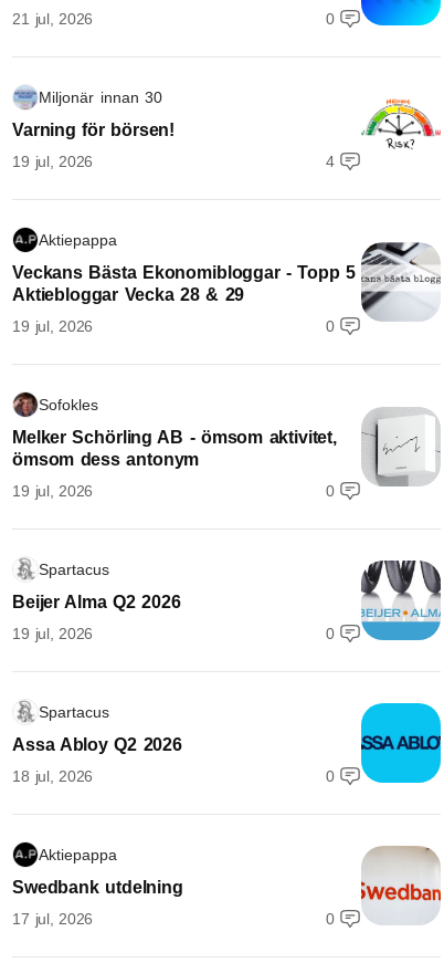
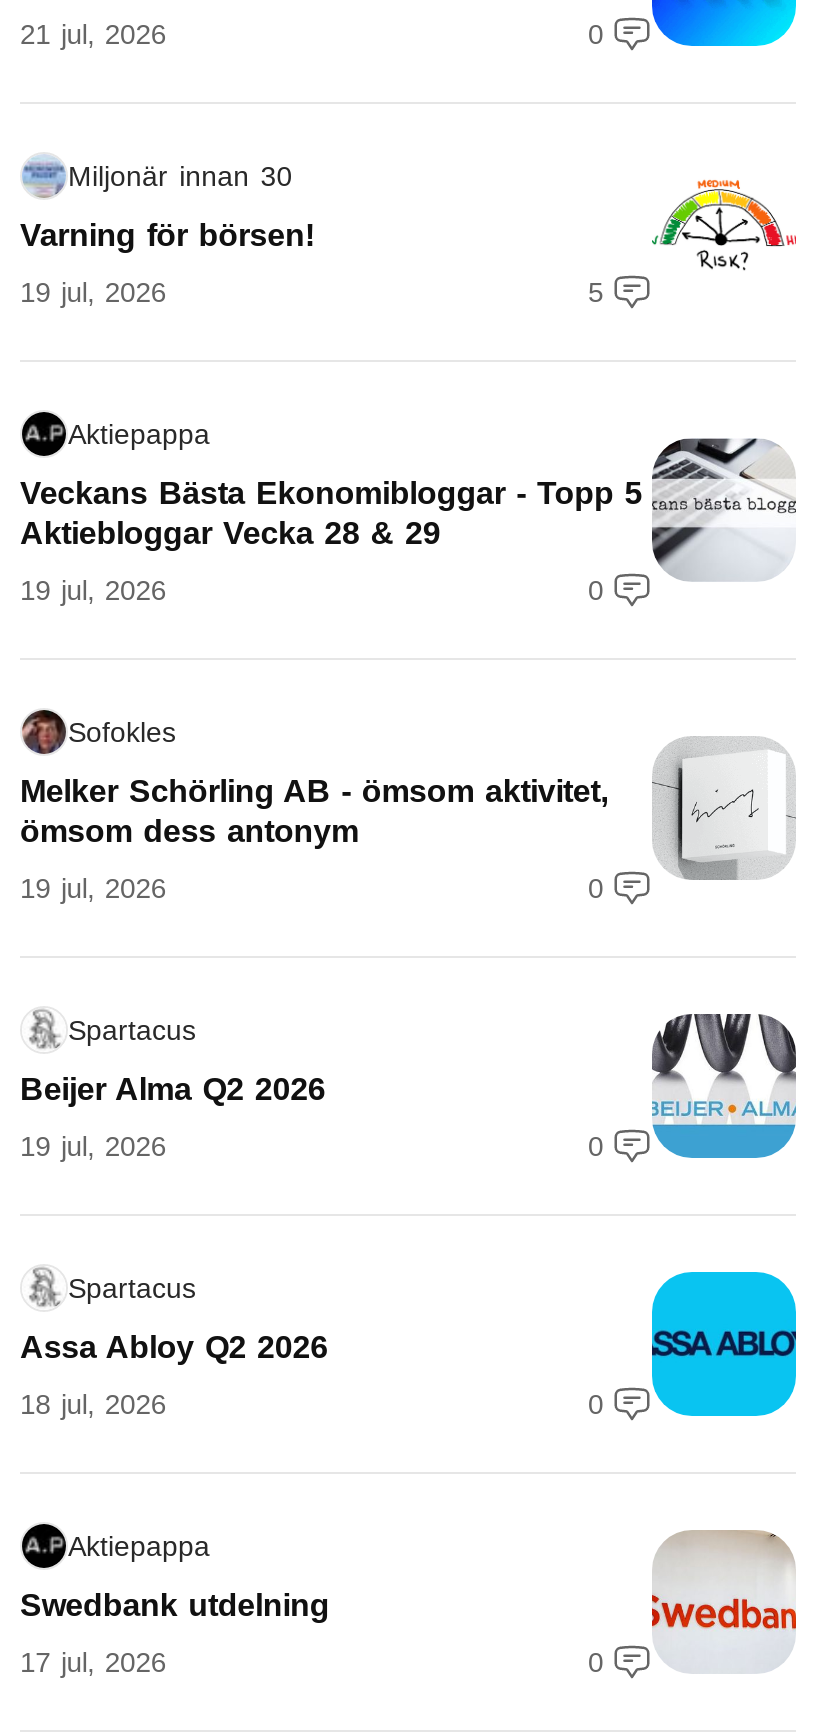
- 4
+ 5
